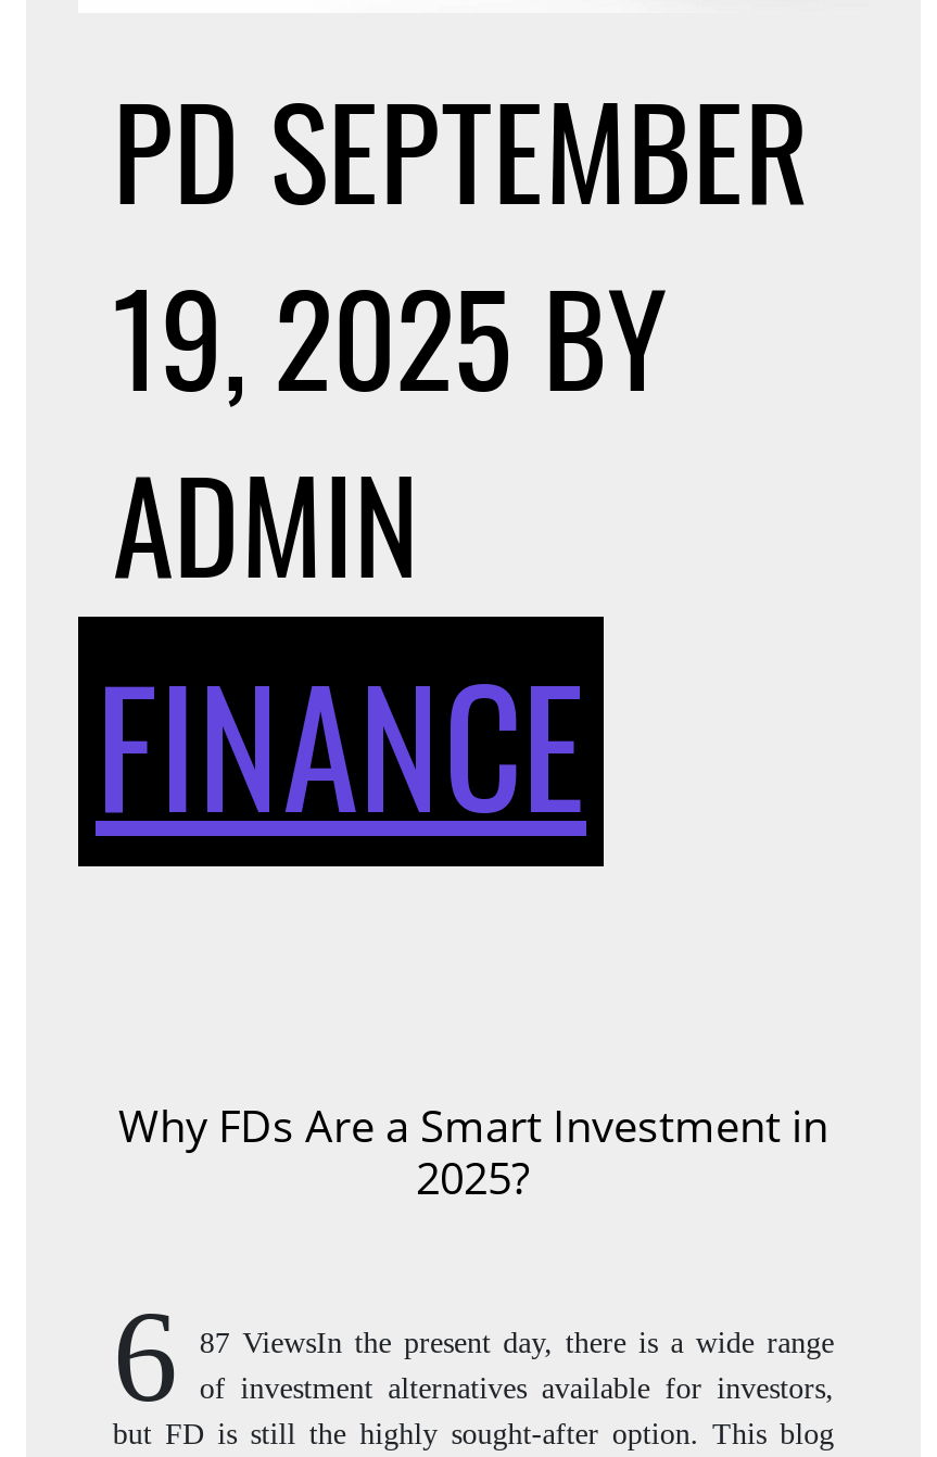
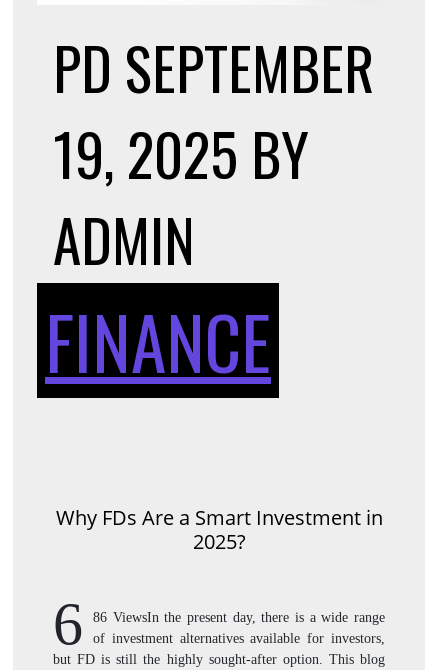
- 87 ViewsIn the present day, there is a wide range
+ 86 ViewsIn the present day, there is a wide range
